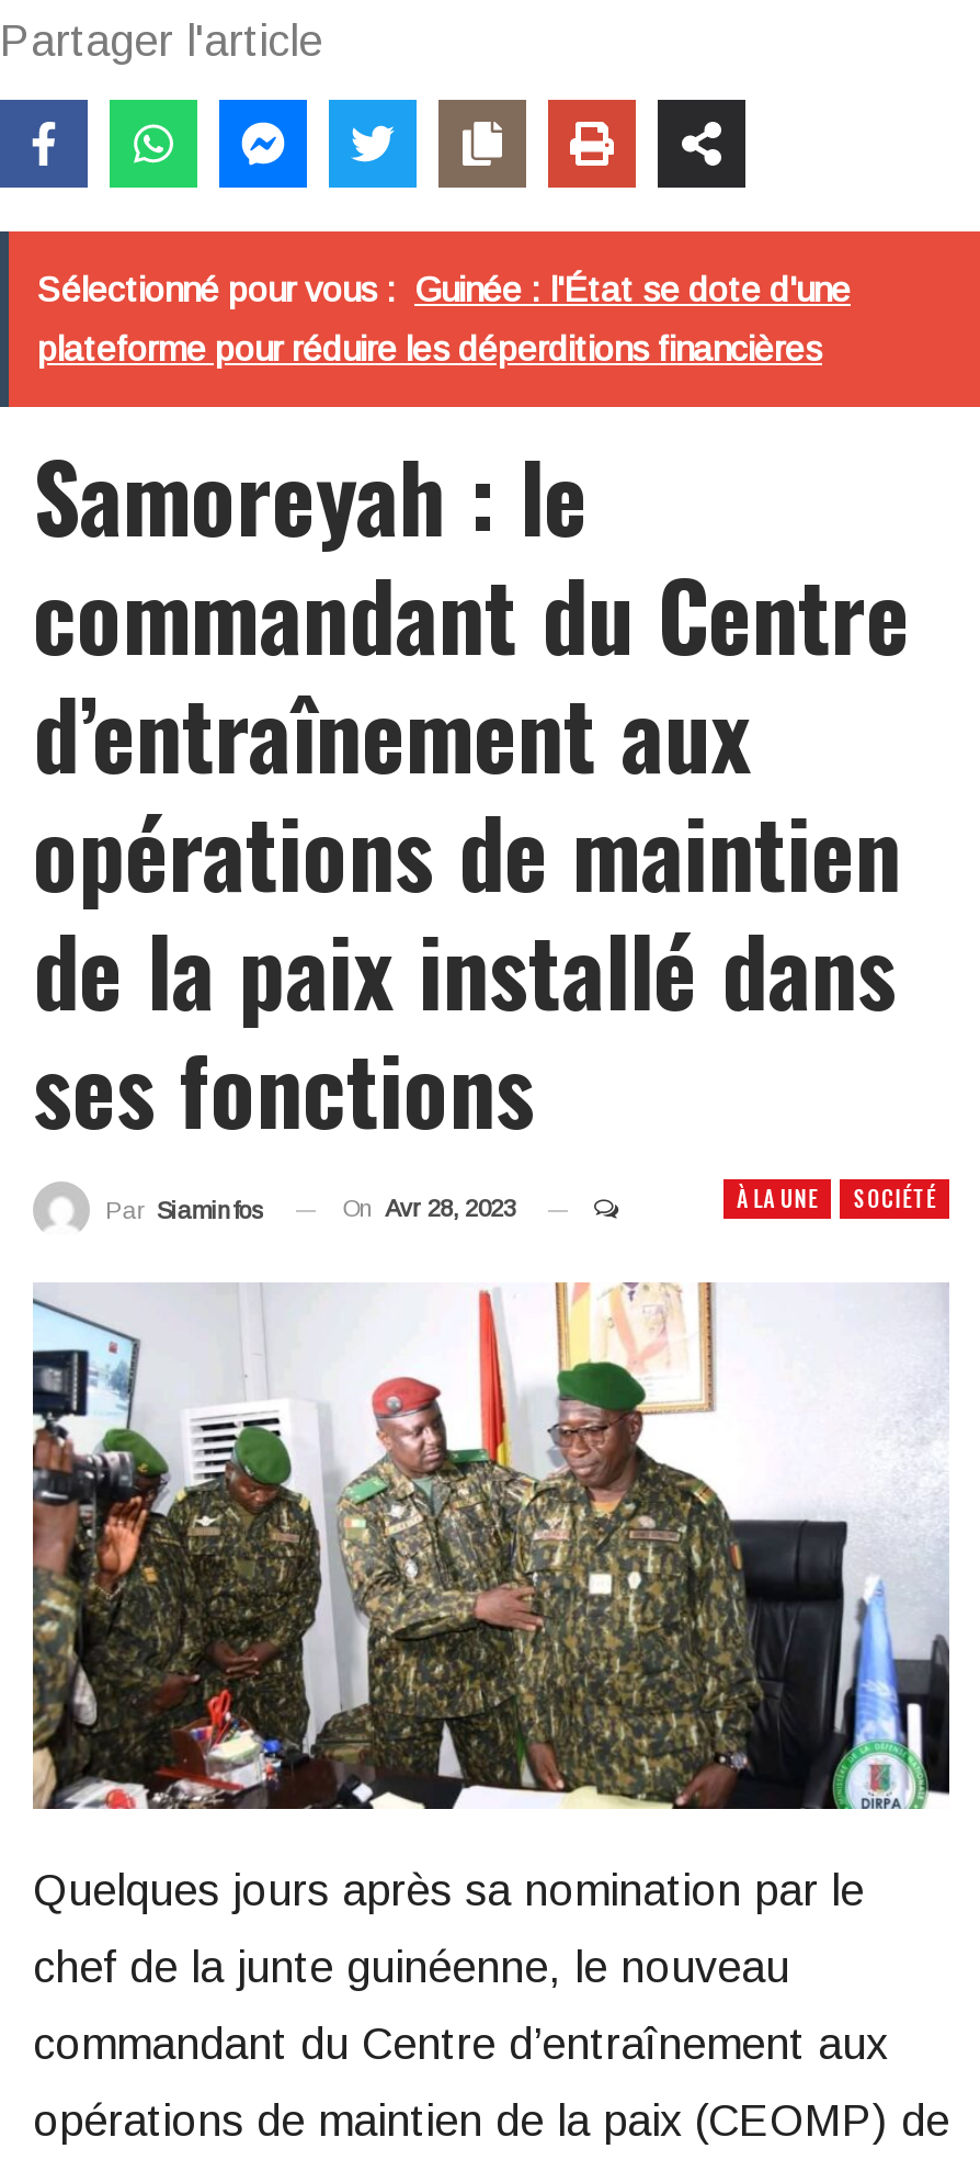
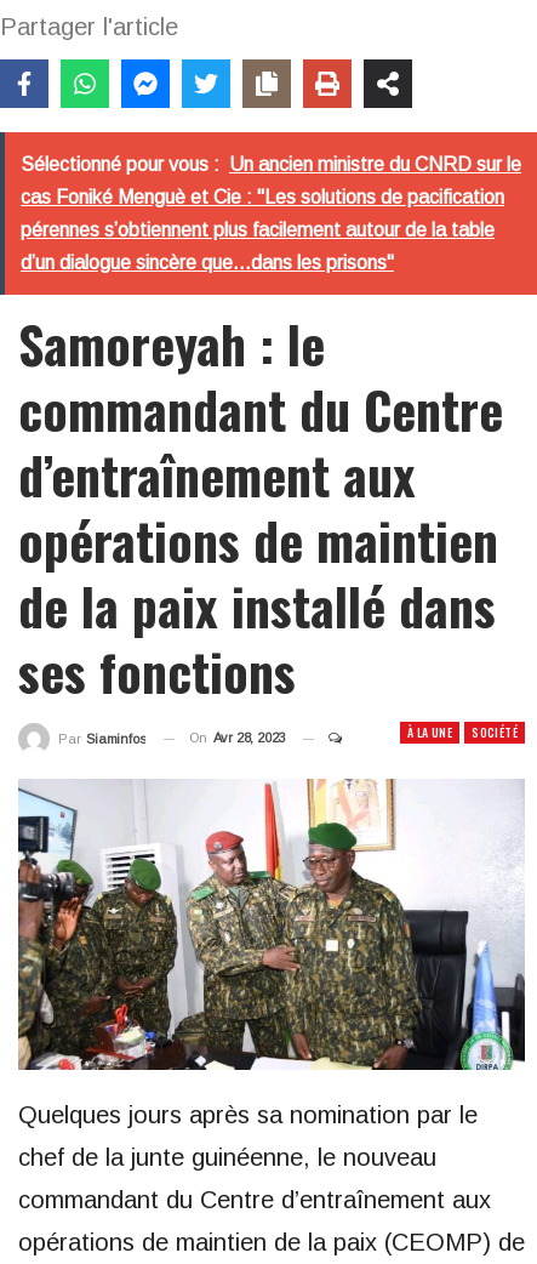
- Sélectionné pour vous : Guinée : l'État se dote d'une
- plateforme pour réduire les déperditions financières
+ Sélectionné pour vous : Un ancien ministre du CNRD sur le
+ cas Foniké Menguè et Cie : "Les solutions de pacification
+ pérennes s’obtiennent plus facilement autour de la table
+ d’un dialogue sincère que...dans les prisons"
